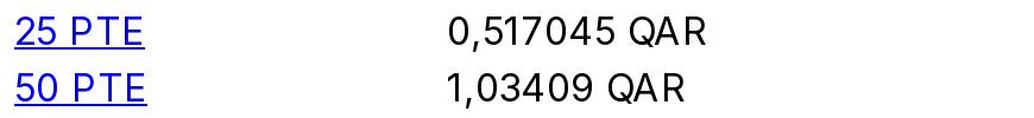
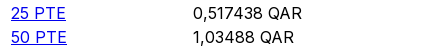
- 0,517045 QAR
+ 0,517438 QAR

- 1,03409 QAR
+ 1,03488 QAR
